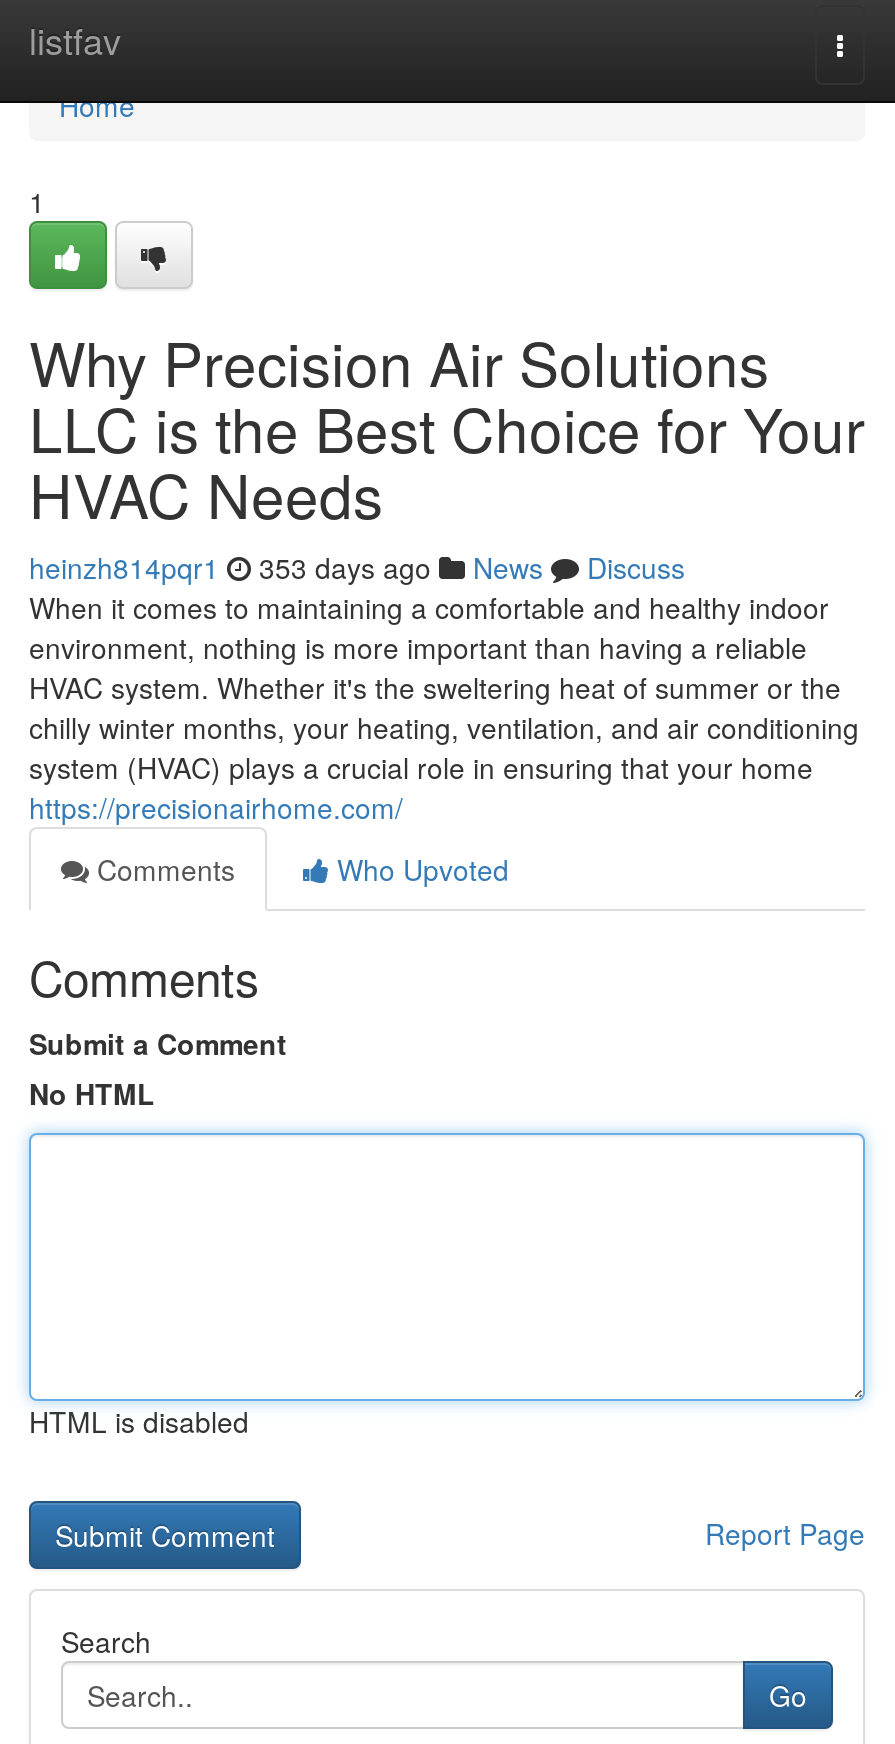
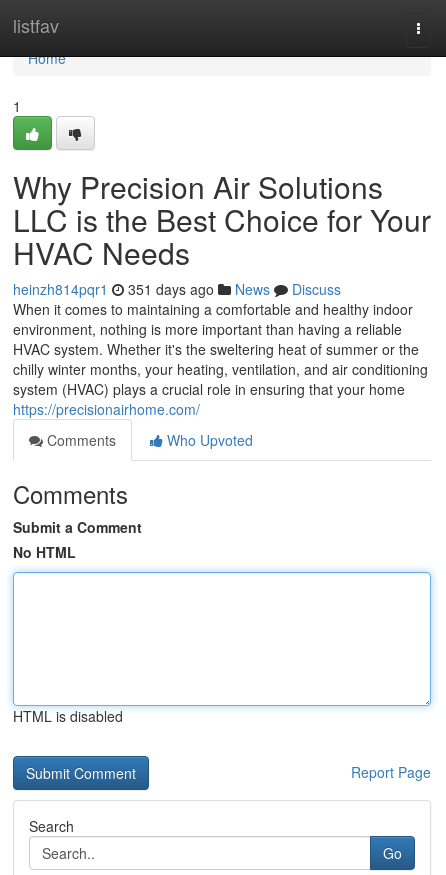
- heinzh814pqr1 353 days ago News Discuss
+ heinzh814pqr1 351 days ago News Discuss
